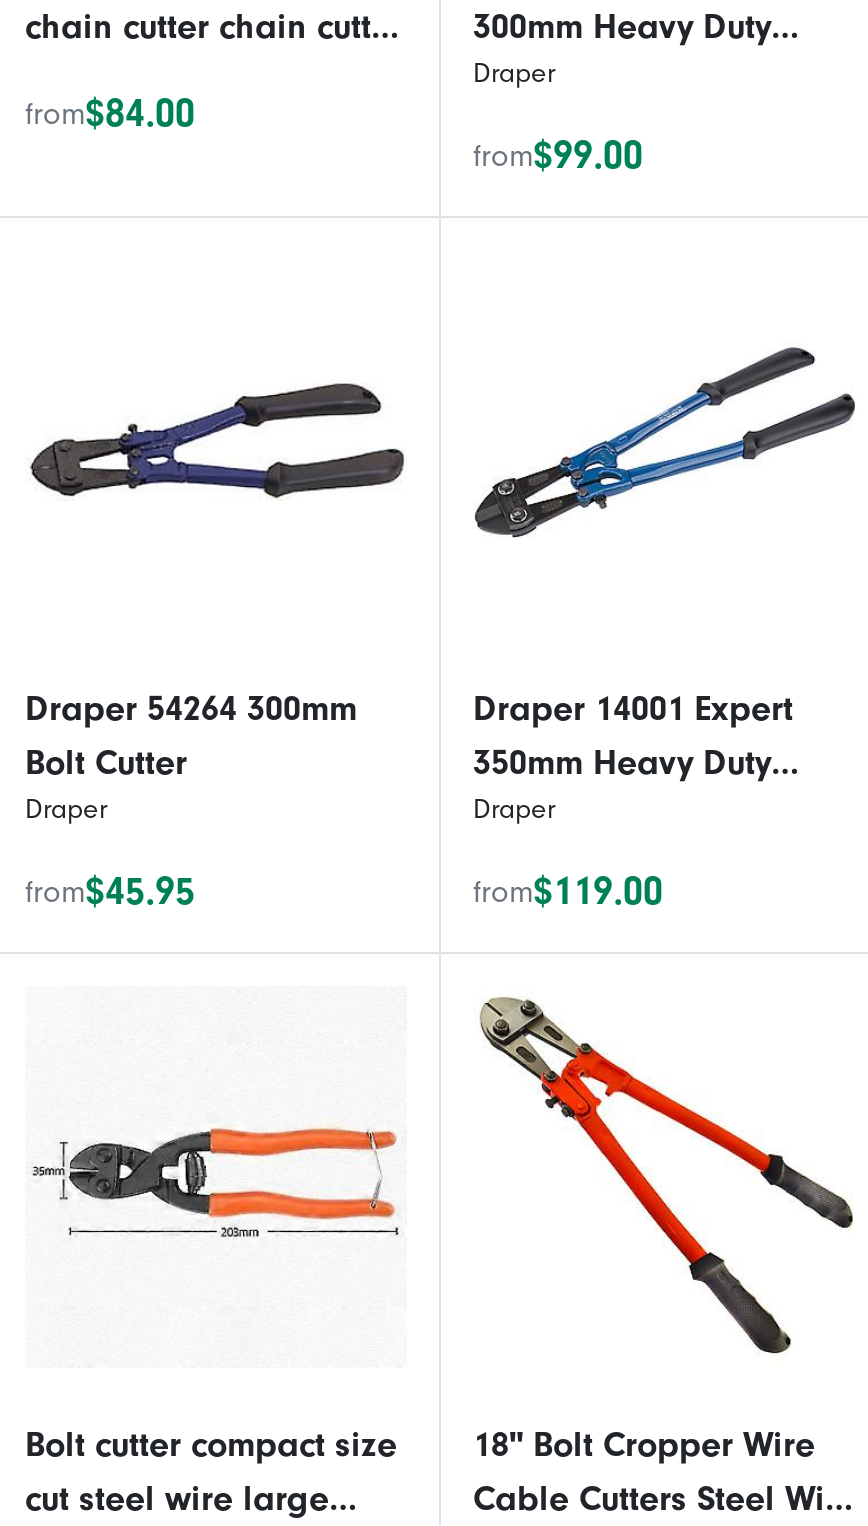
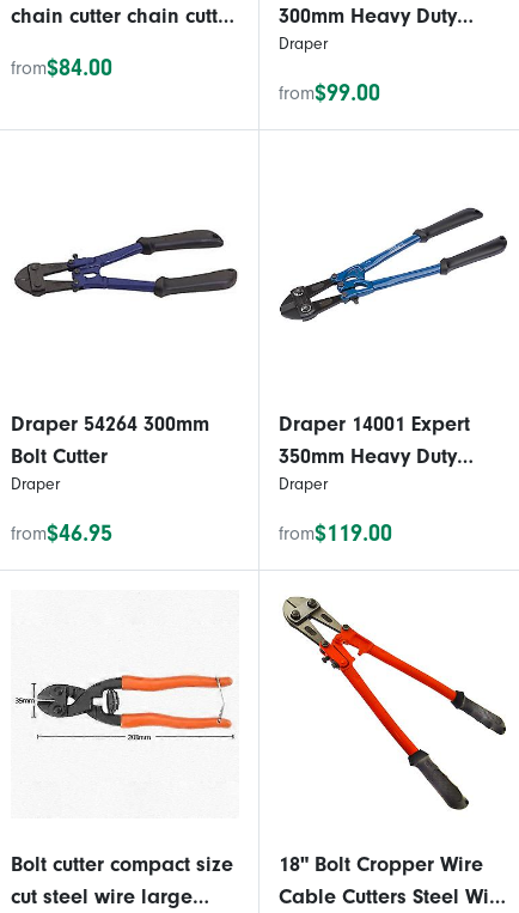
- from$45.95
+ from$46.95
